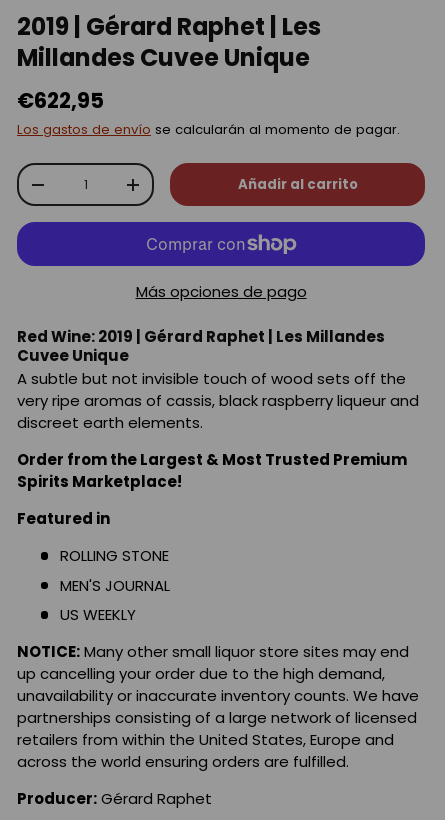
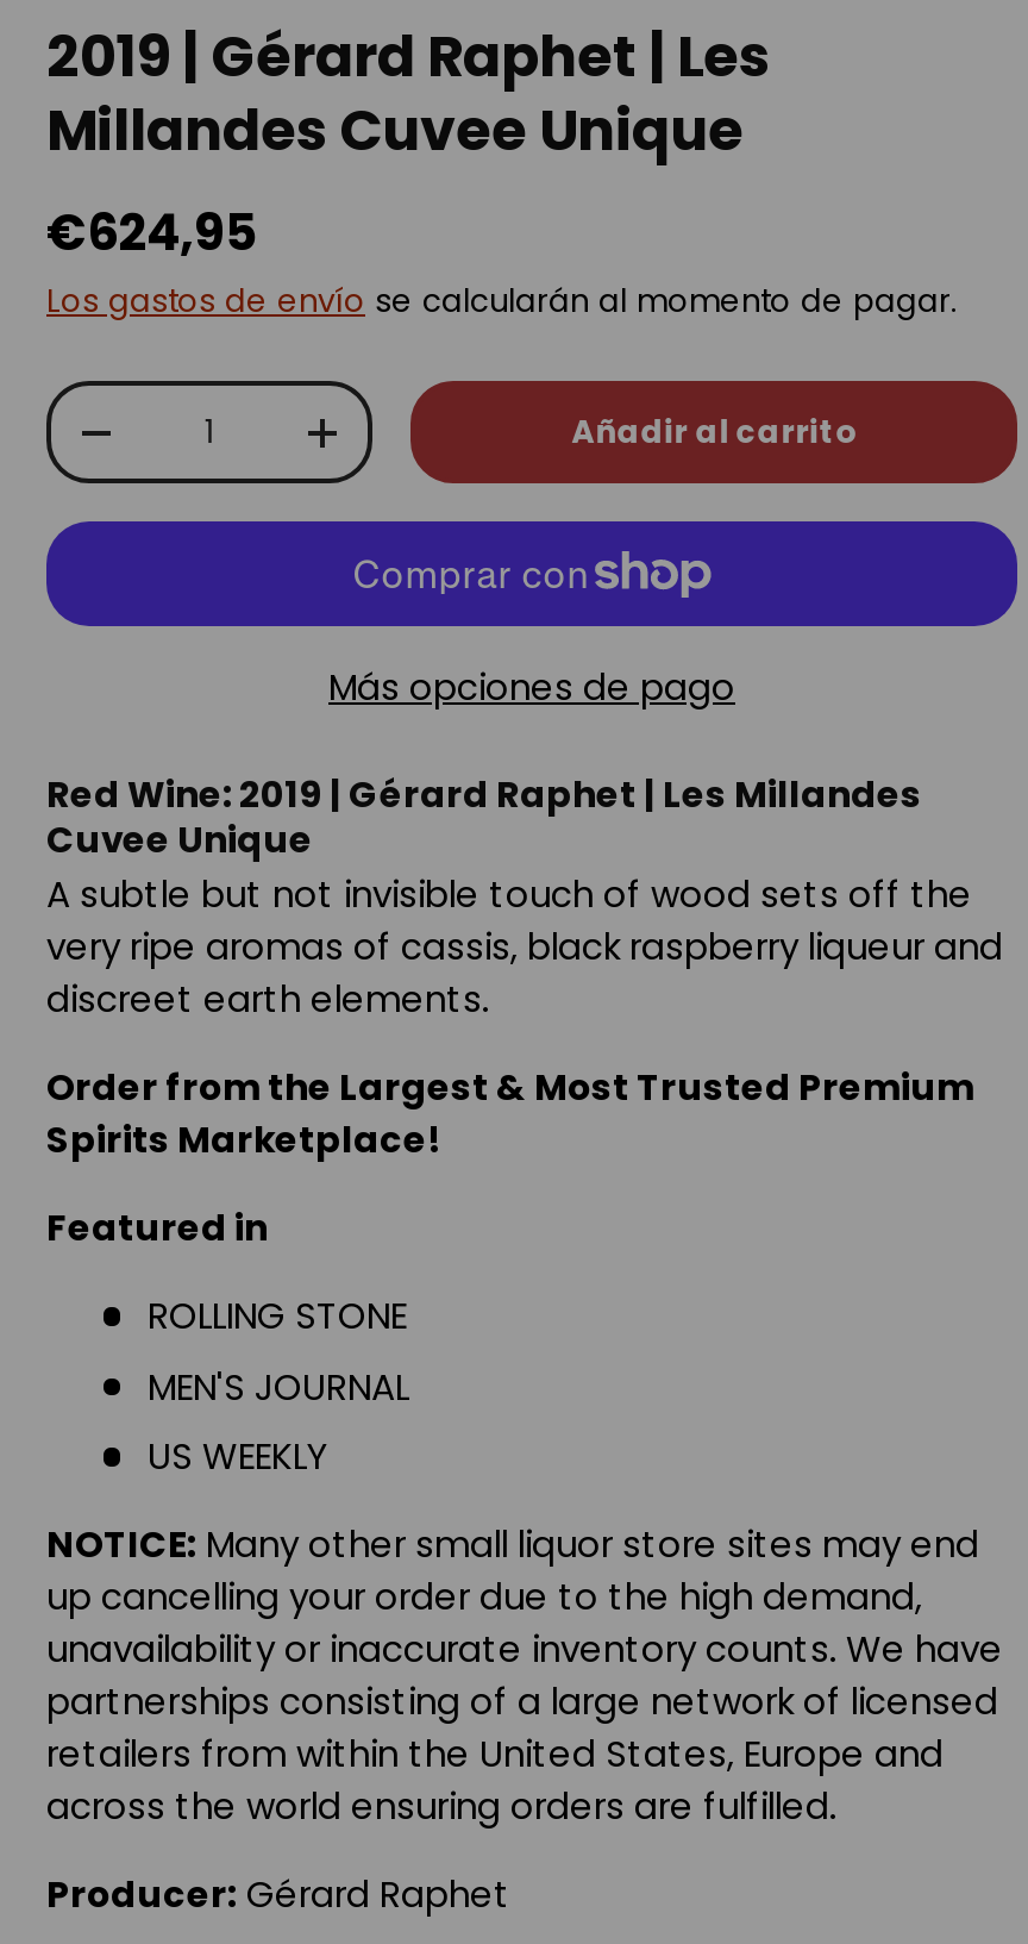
- €622,95
+ €624,95
